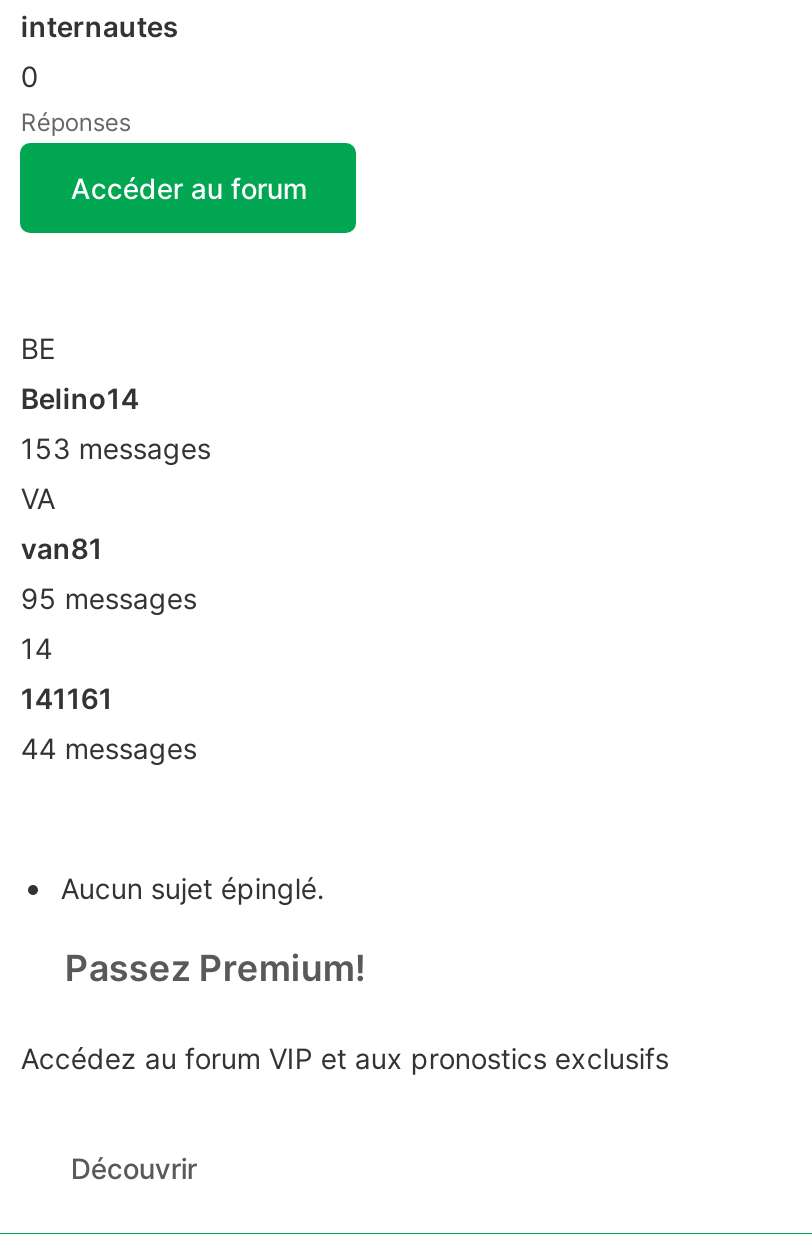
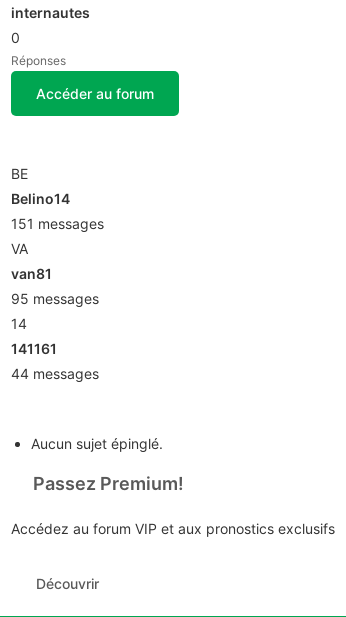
- 153 messages
+ 151 messages
